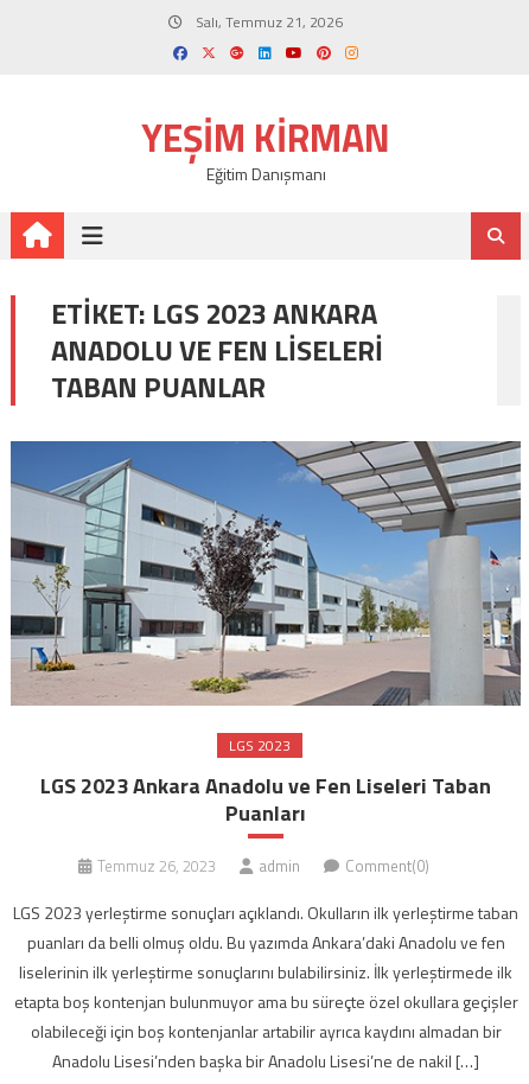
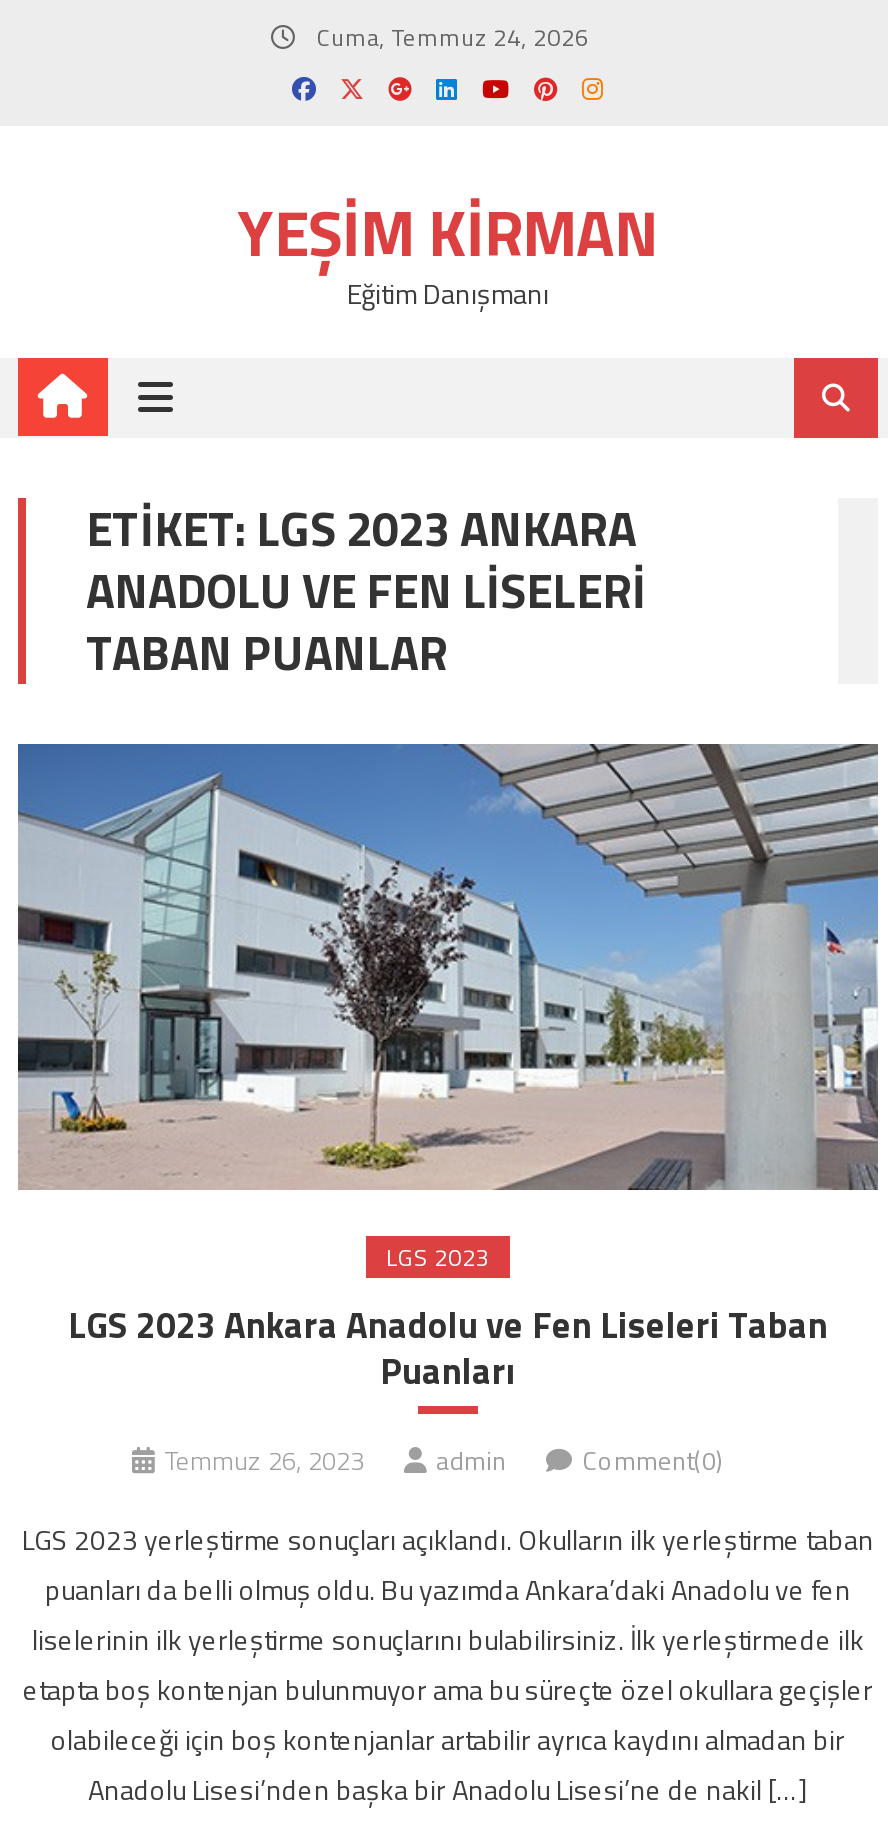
- Salı, Temmuz 21, 2026
+ Cuma, Temmuz 24, 2026
